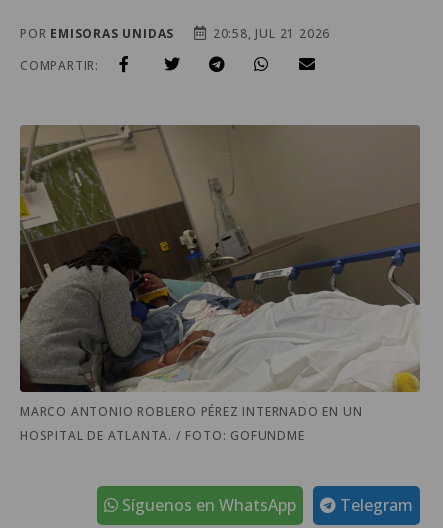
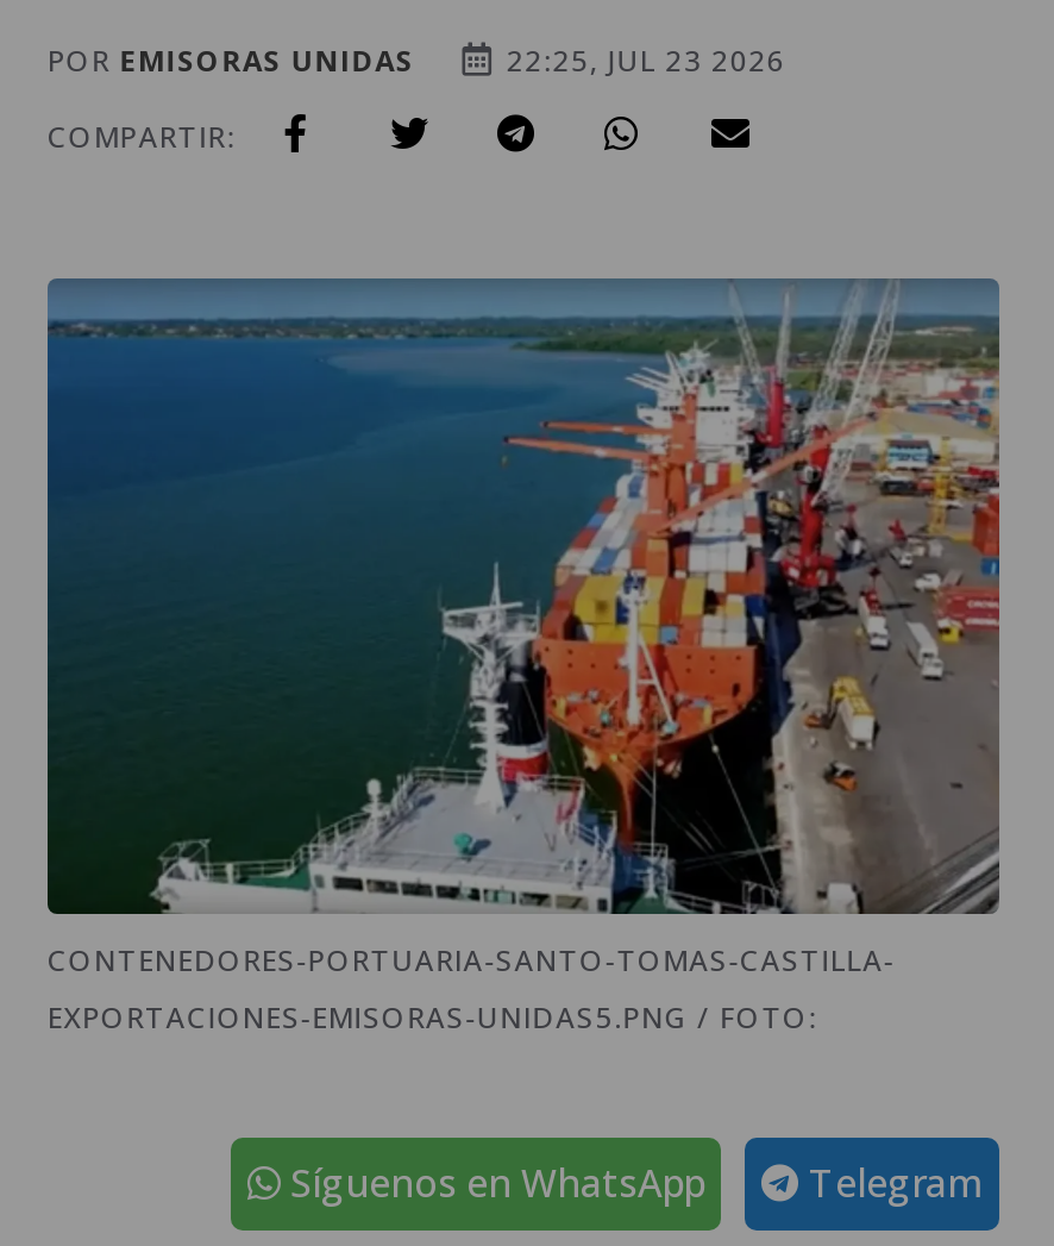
- 20:58, JUL 21 2026
+ 22:25, JUL 23 2026

- [image]
- MARCO ANTONIO ROBLERO PÉREZ INTERNADO EN UN
- HOSPITAL DE ATLANTA. / FOTO: GOFUNDME
+ [image]
+ CONTENEDORES-PORTUARIA-SANTO-TOMAS-CASTILLA-
+ EXPORTACIONES-EMISORAS-UNIDAS5.PNG / FOTO:
